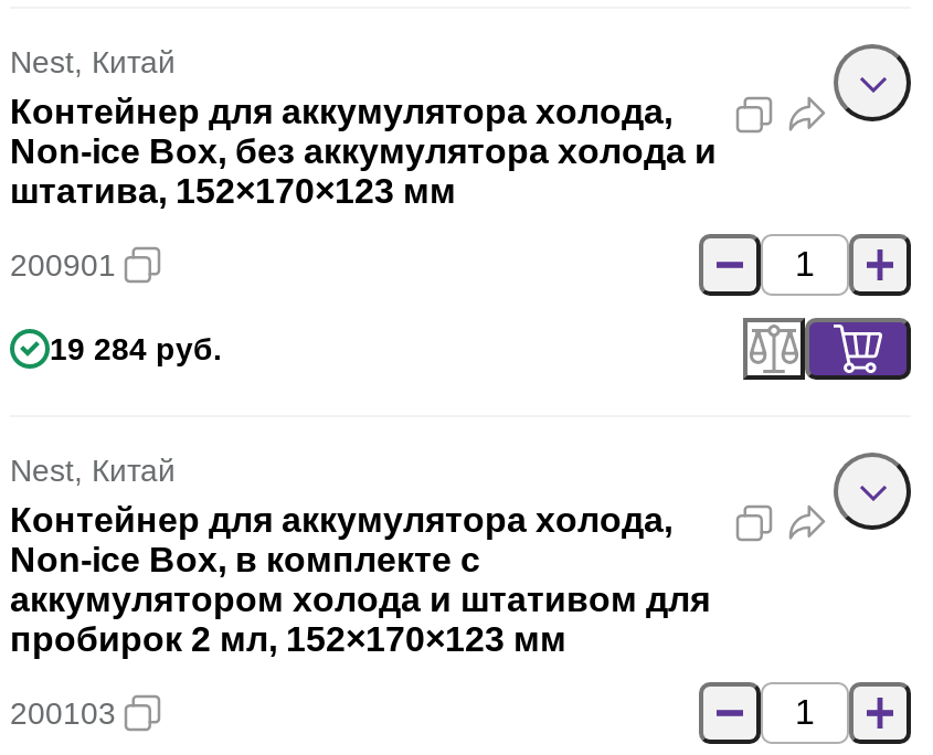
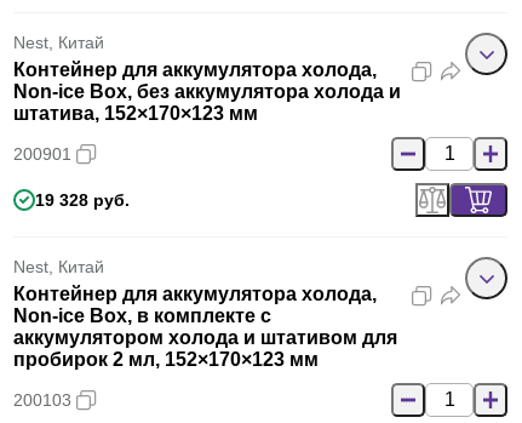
- 19 284 руб.
+ 19 328 руб.
